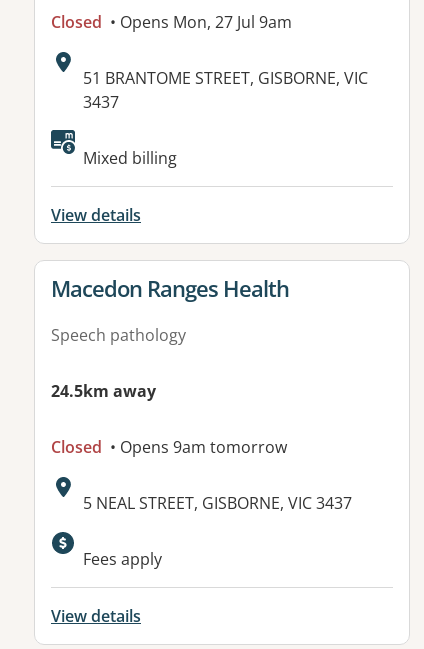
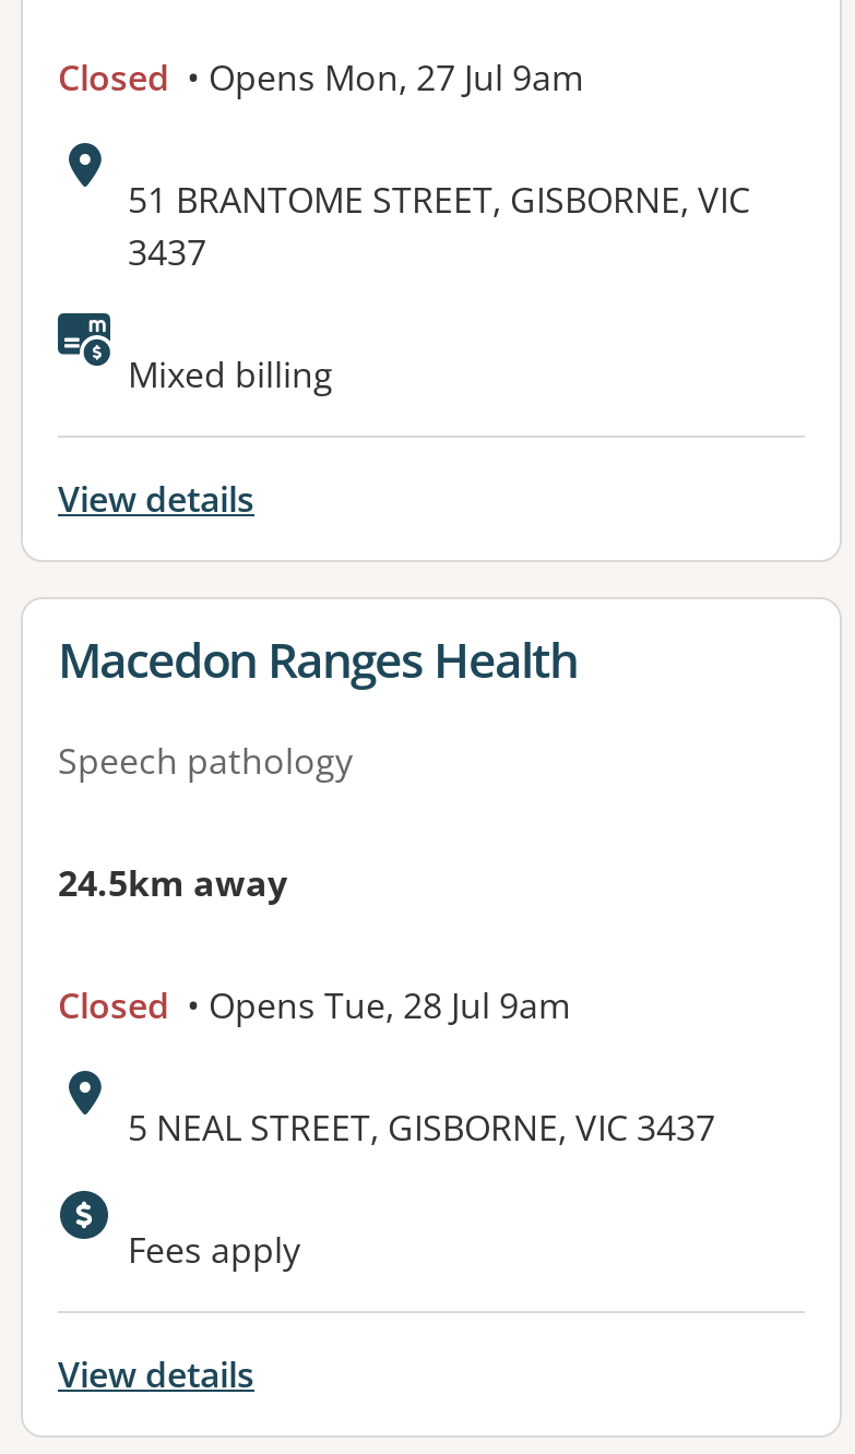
- Closed • Opens 9am tomorrow
+ Closed • Opens Tue, 28 Jul 9am
